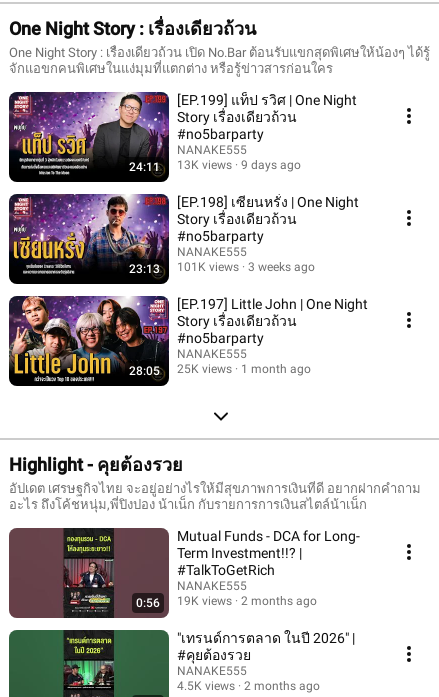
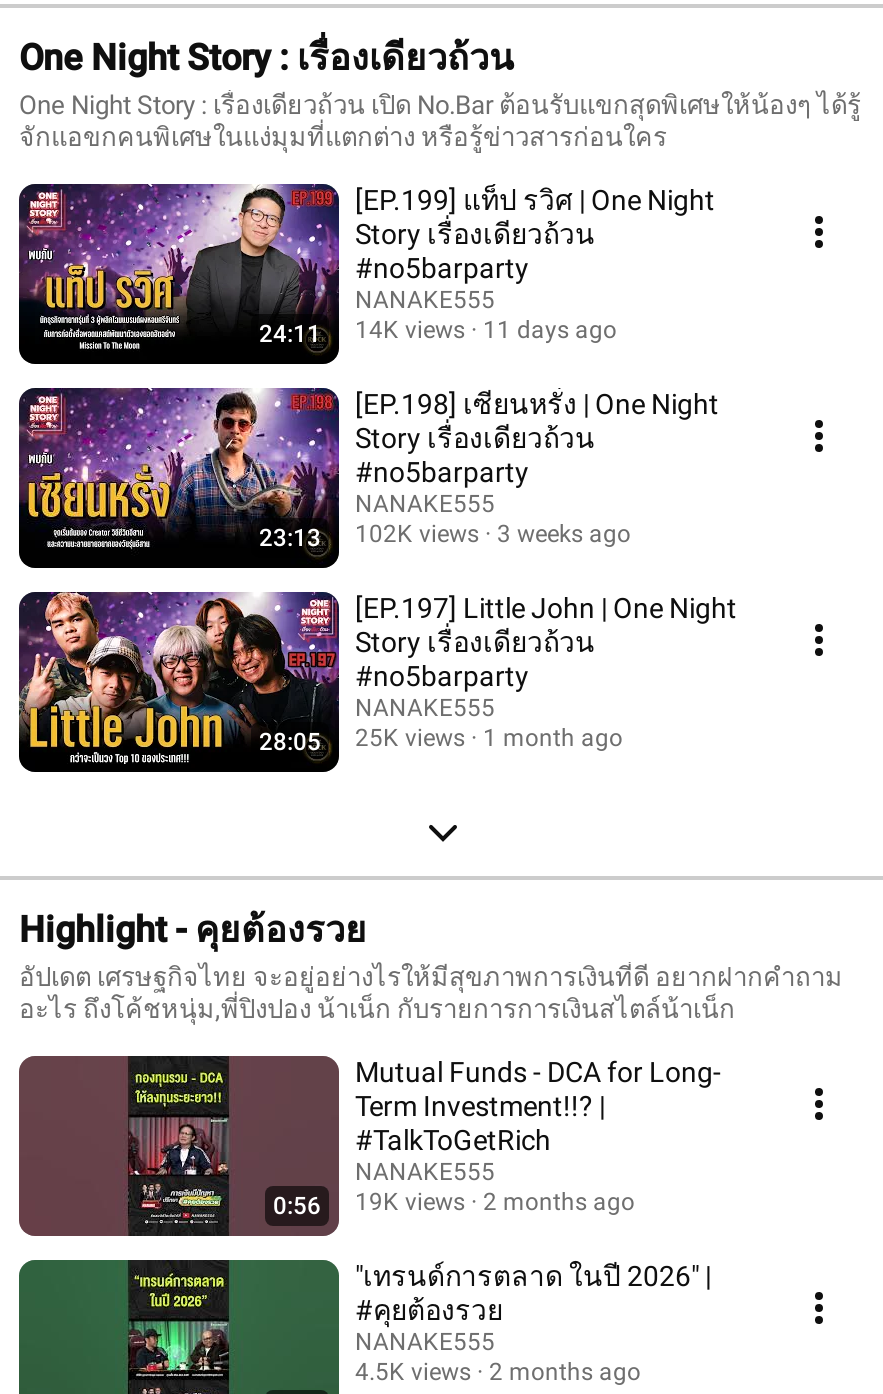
- 13K views
+ 14K views

- 9 days ago
+ 11 days ago

- 23:13 101K views 3 weeks ago
+ 23:13 102K views 3 weeks ago
